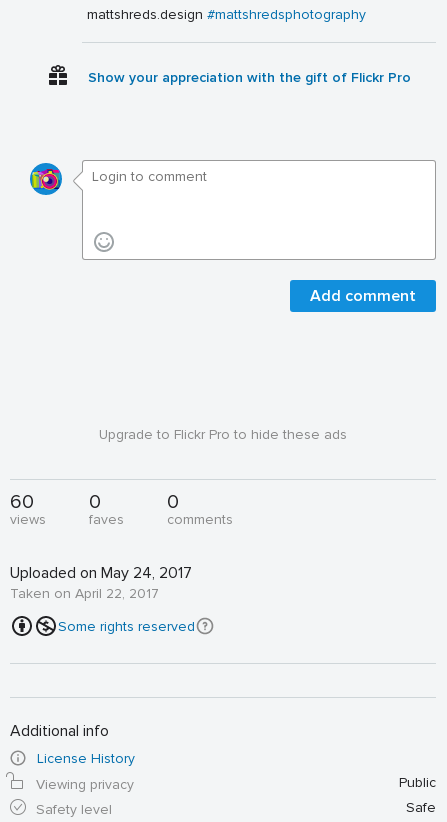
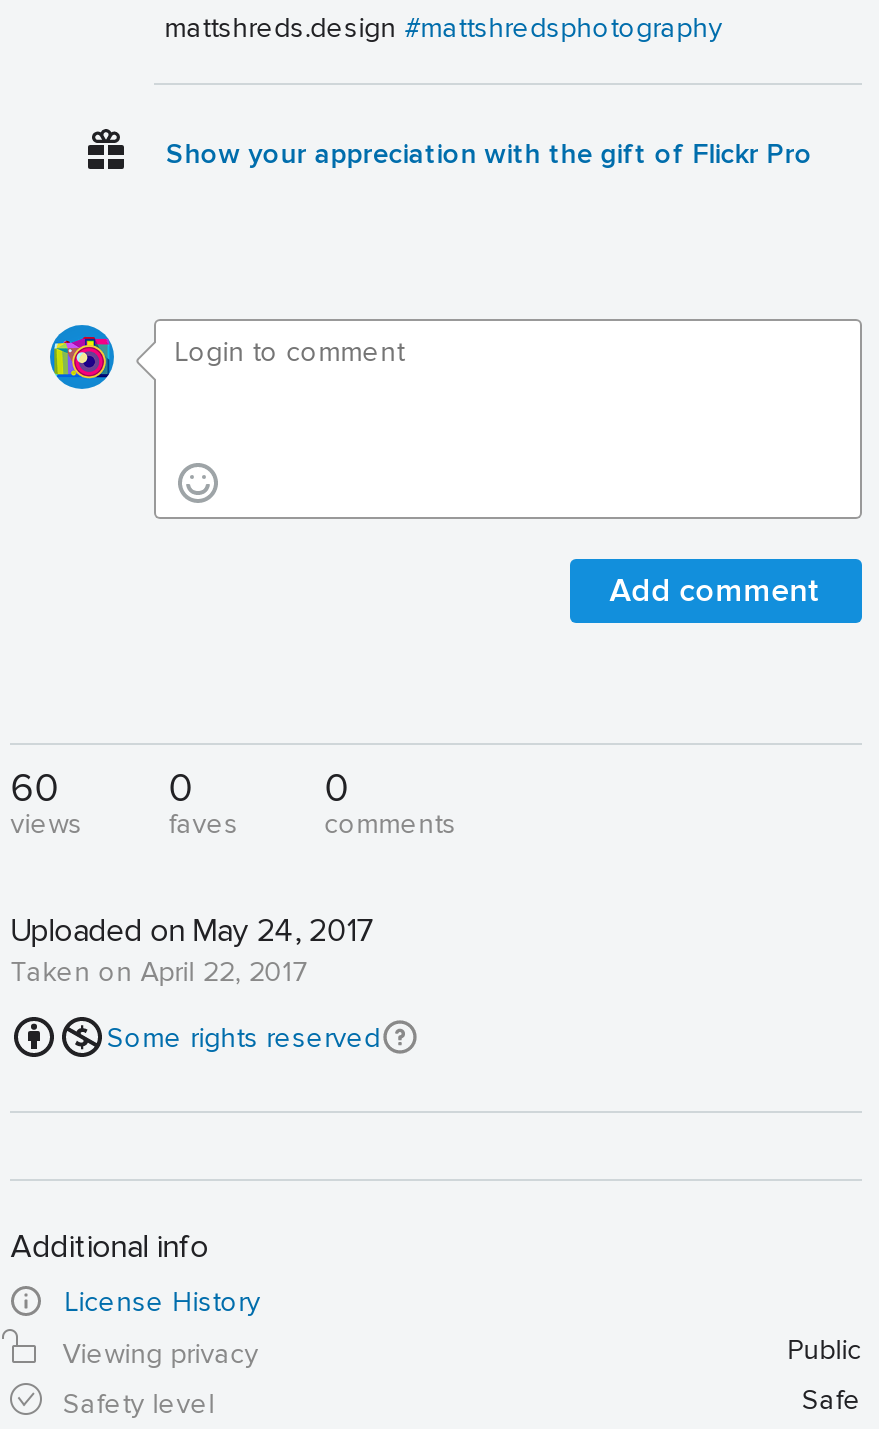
- Upgrade to Flickr Pro to hide these ads
